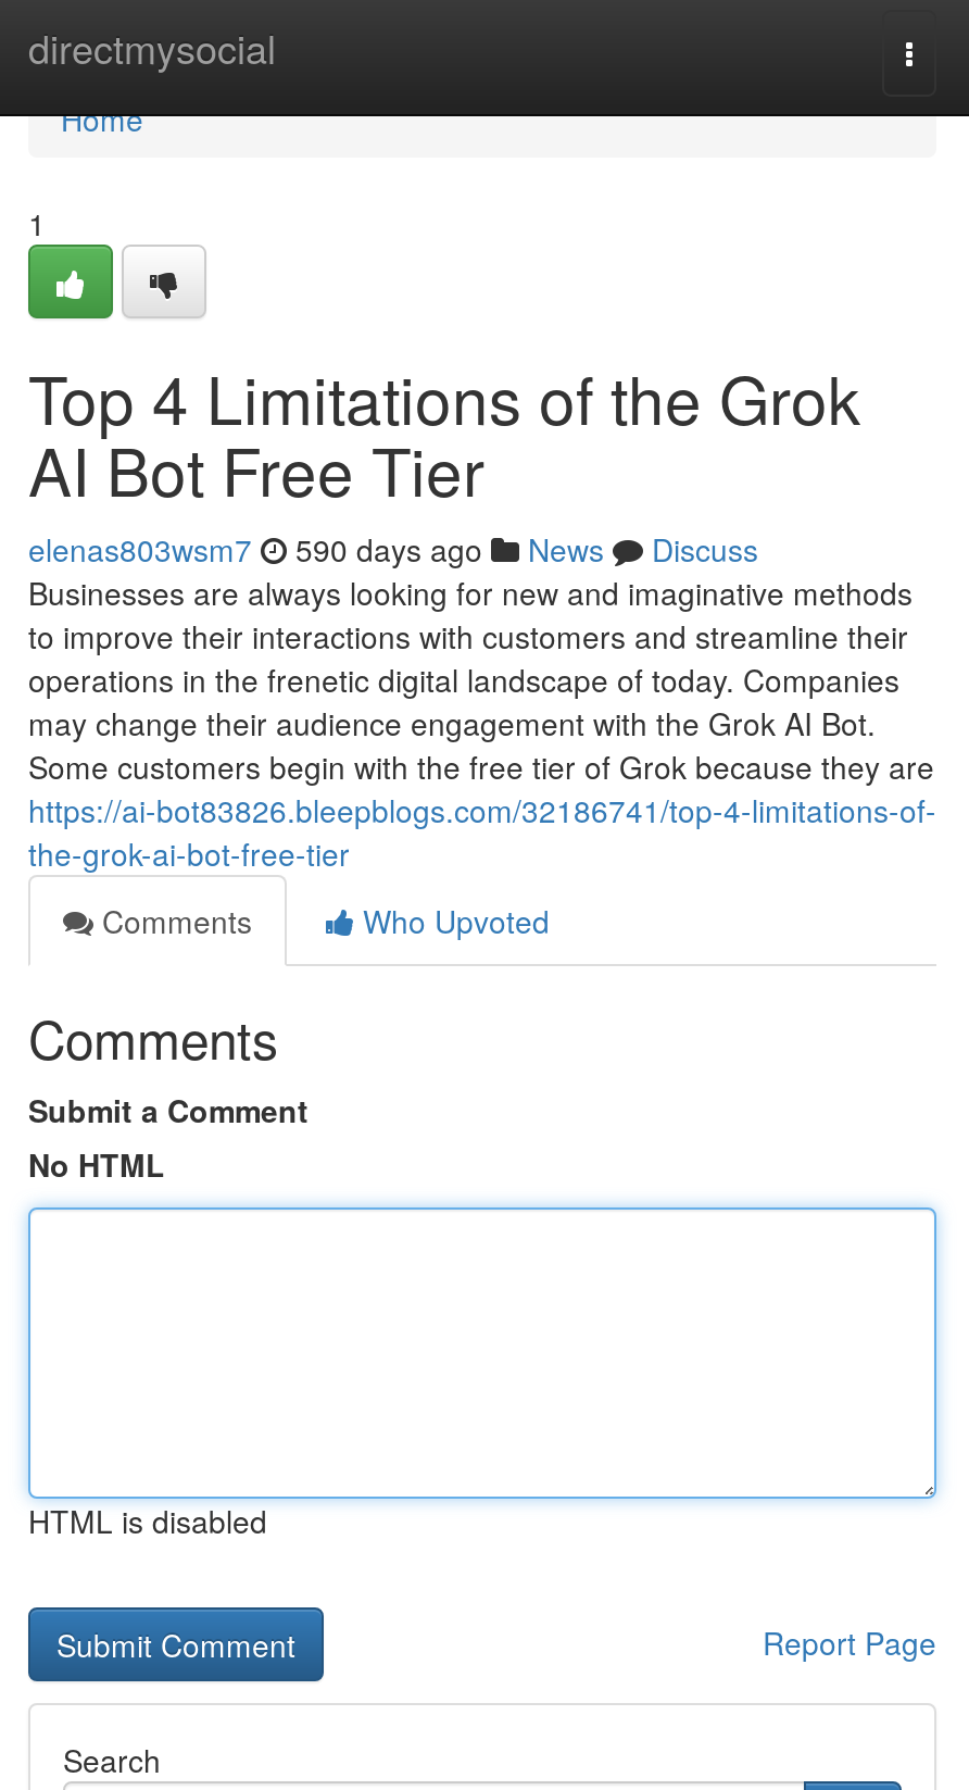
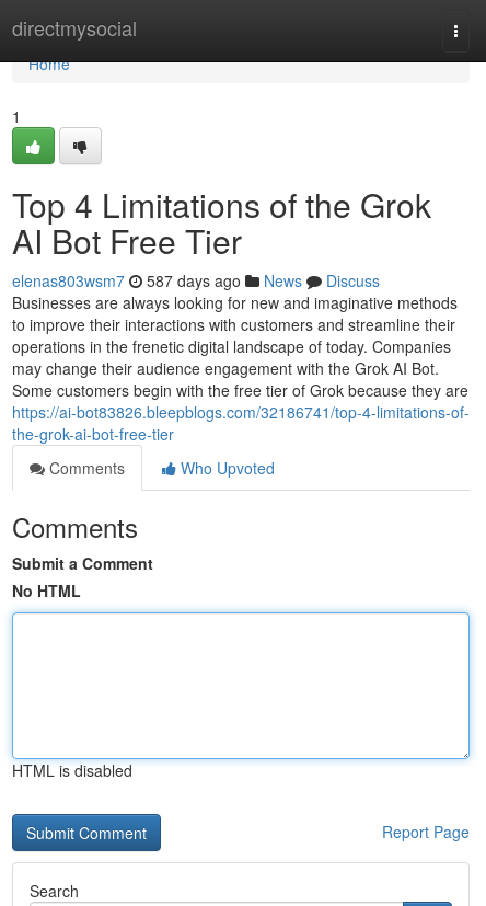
- elenas803wsm7 590 days ago News Discuss
+ elenas803wsm7 587 days ago News Discuss
